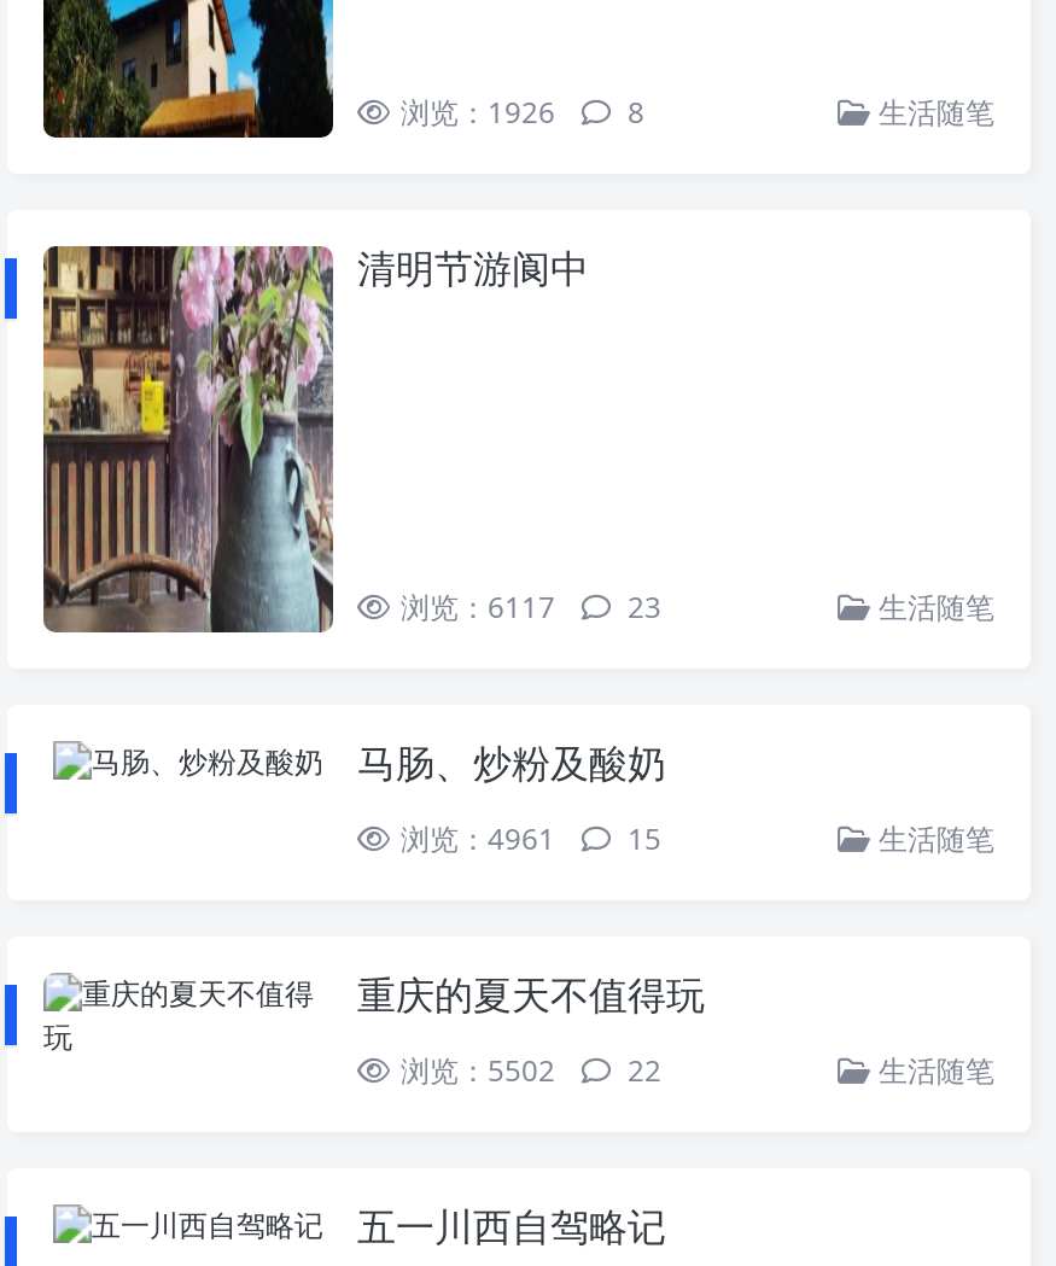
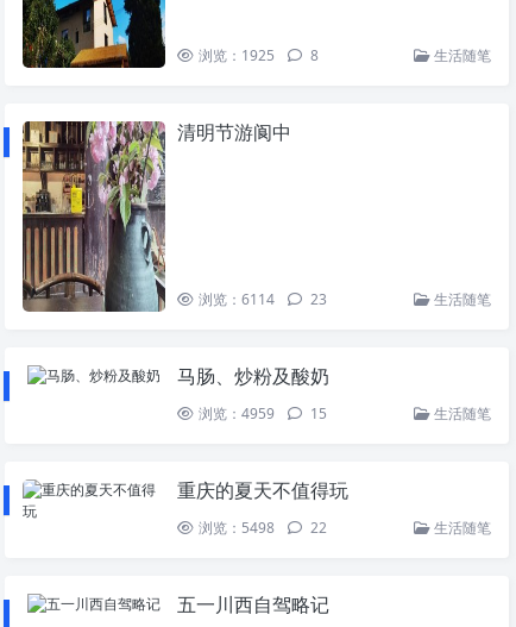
- 浏览：1926 8
+ 浏览：1925 8

- 浏览：6117 23
+ 浏览：6114 23

- 浏览：4961 15
+ 浏览：4959 15

- 浏览：5502 22
+ 浏览：5498 22
